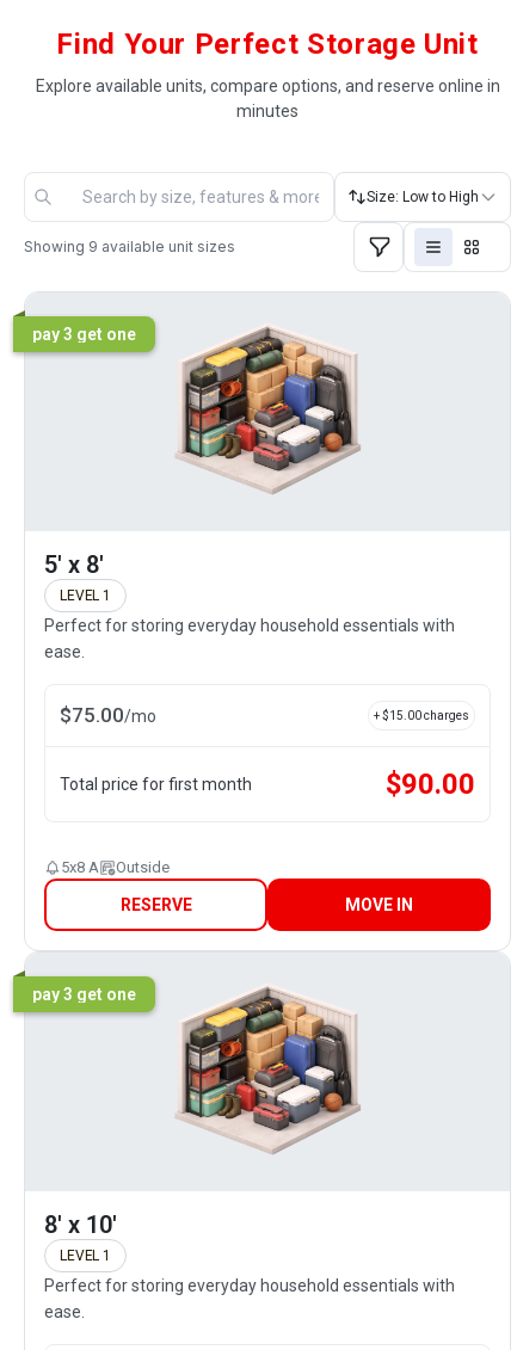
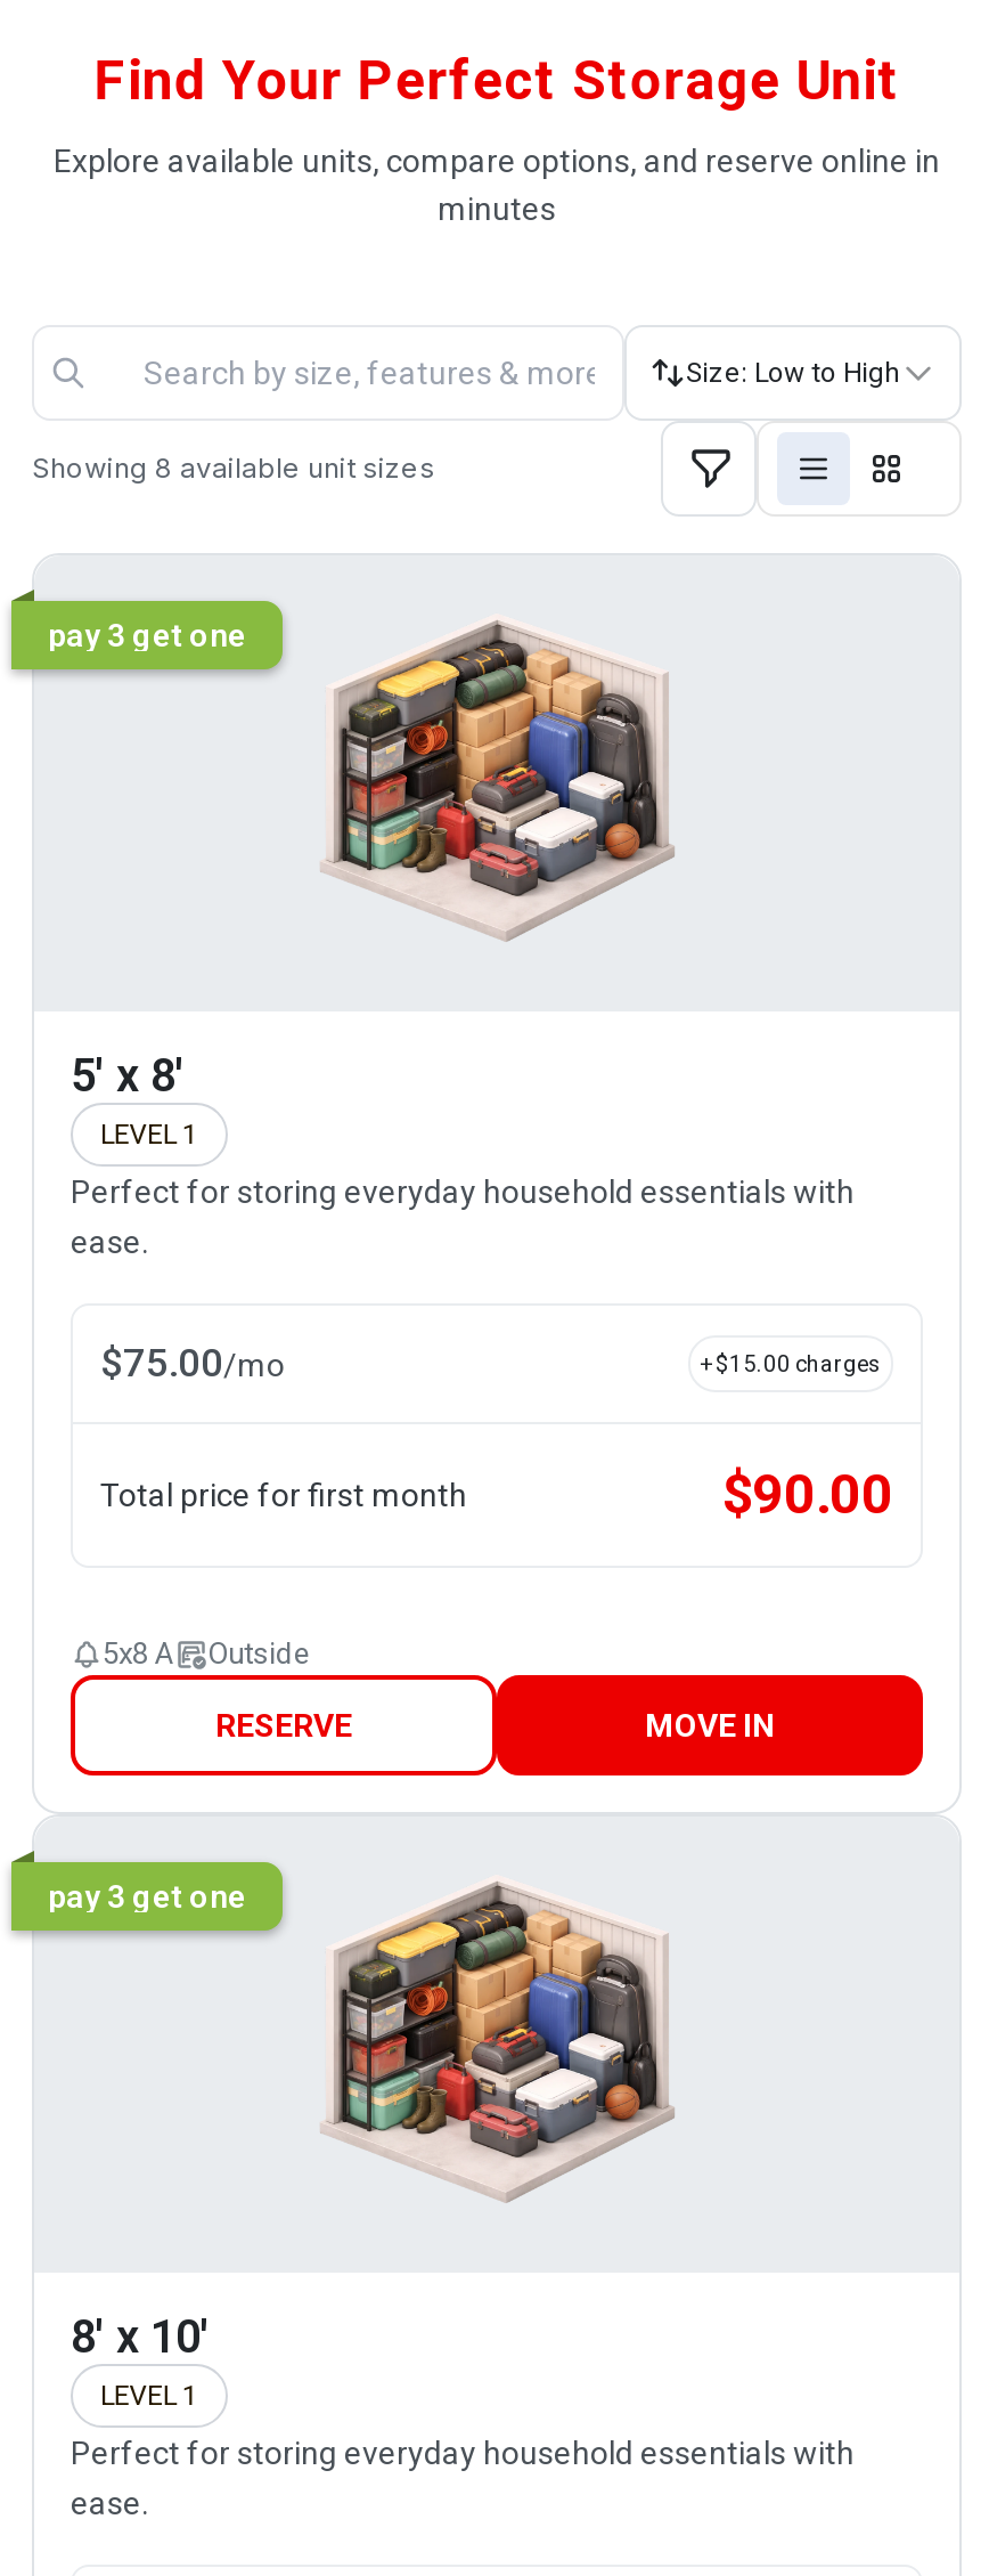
- Showing 9 available unit sizes
+ Showing 8 available unit sizes
